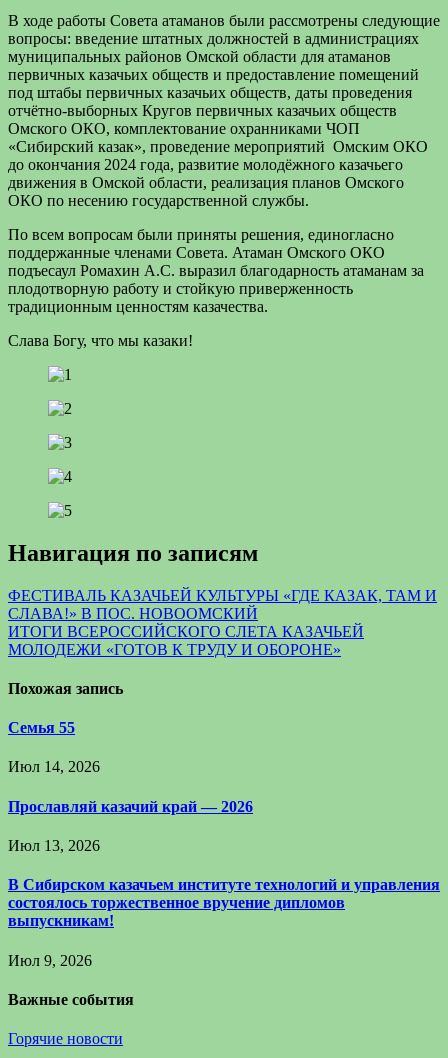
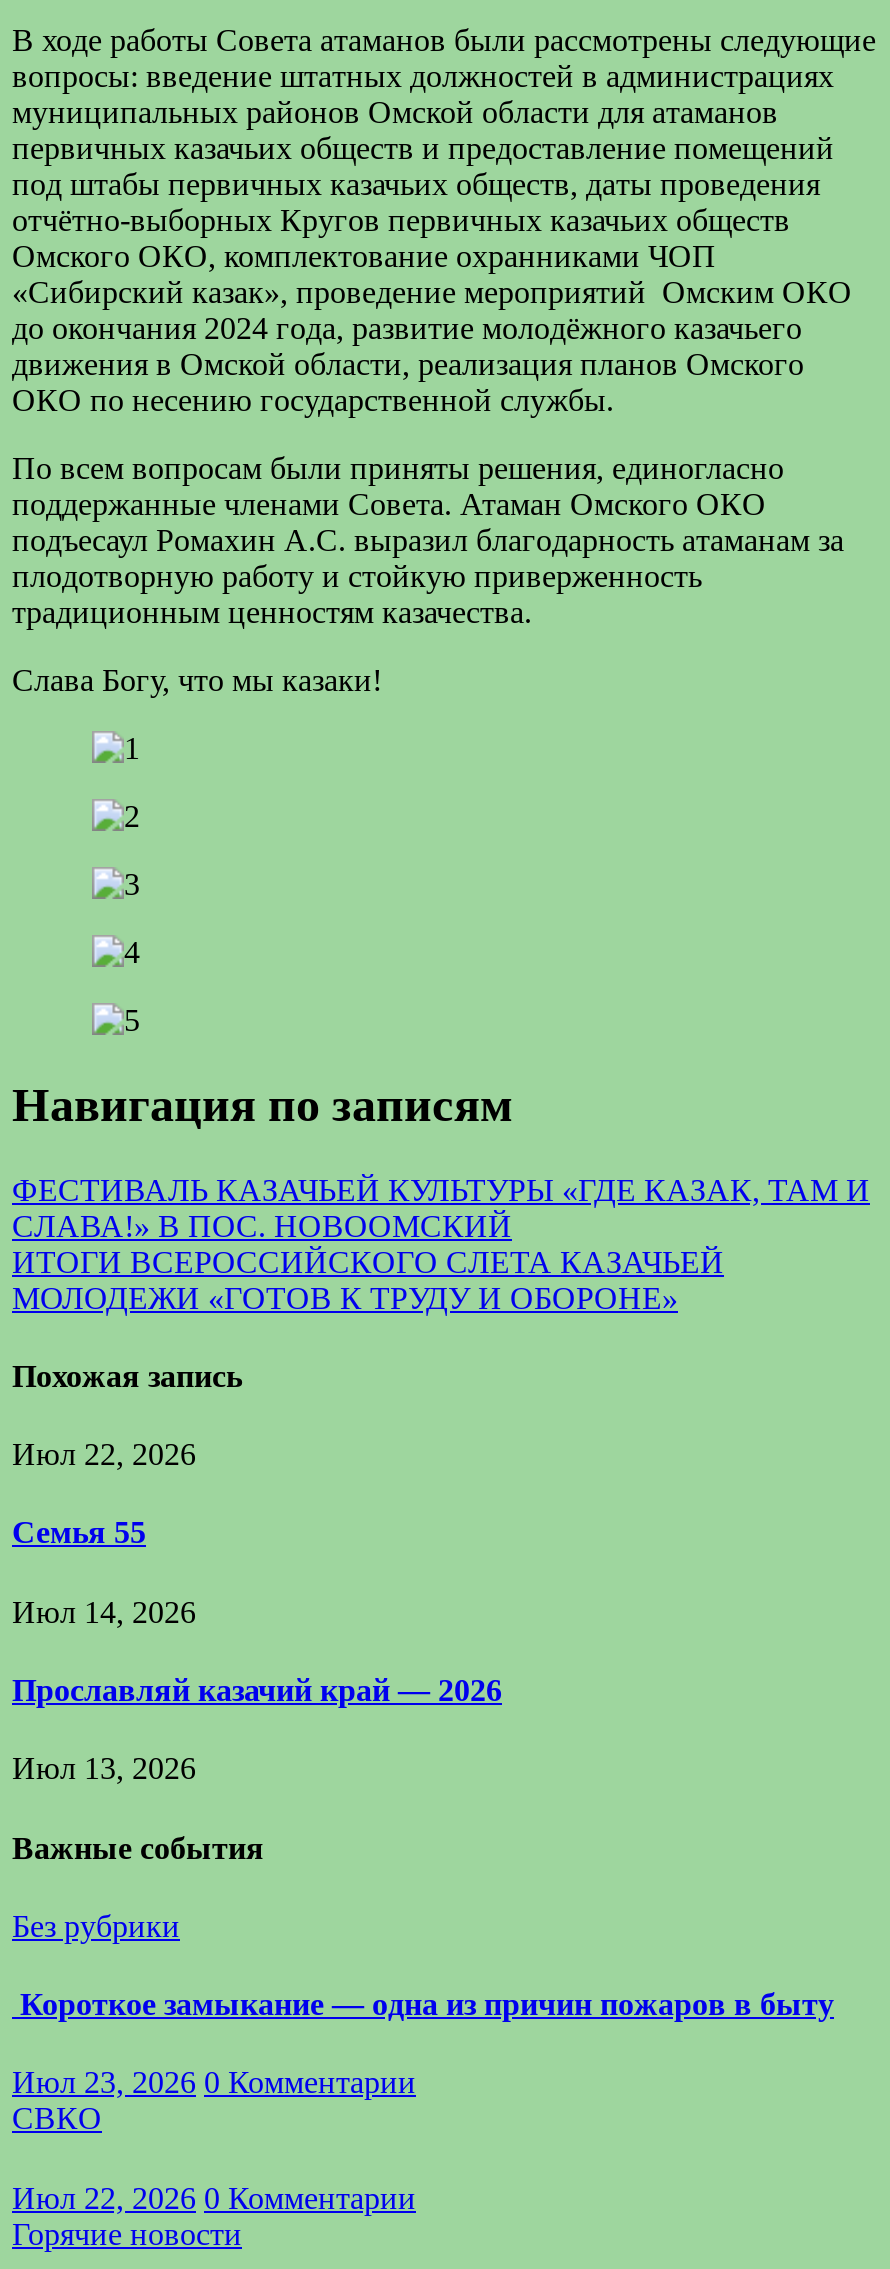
+ Июл 22, 2026

- В Сибирском казачьем институте технологий и управления
- состоялось торжественное вручение дипломов
- выпускникам!
- Июл 9, 2026

moved up: Важные события

+ Без рубрики
+ Короткое замыкание — одна из причин пожаров в быту
+ Июл 23, 2026 0 Комментарии
+ СВКО
+ Июл 22, 2026 0 Комментарии
